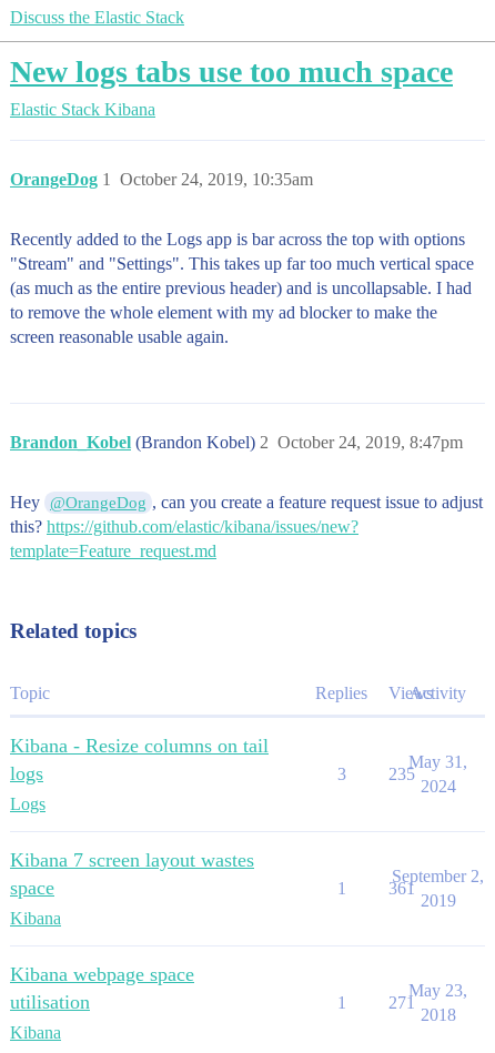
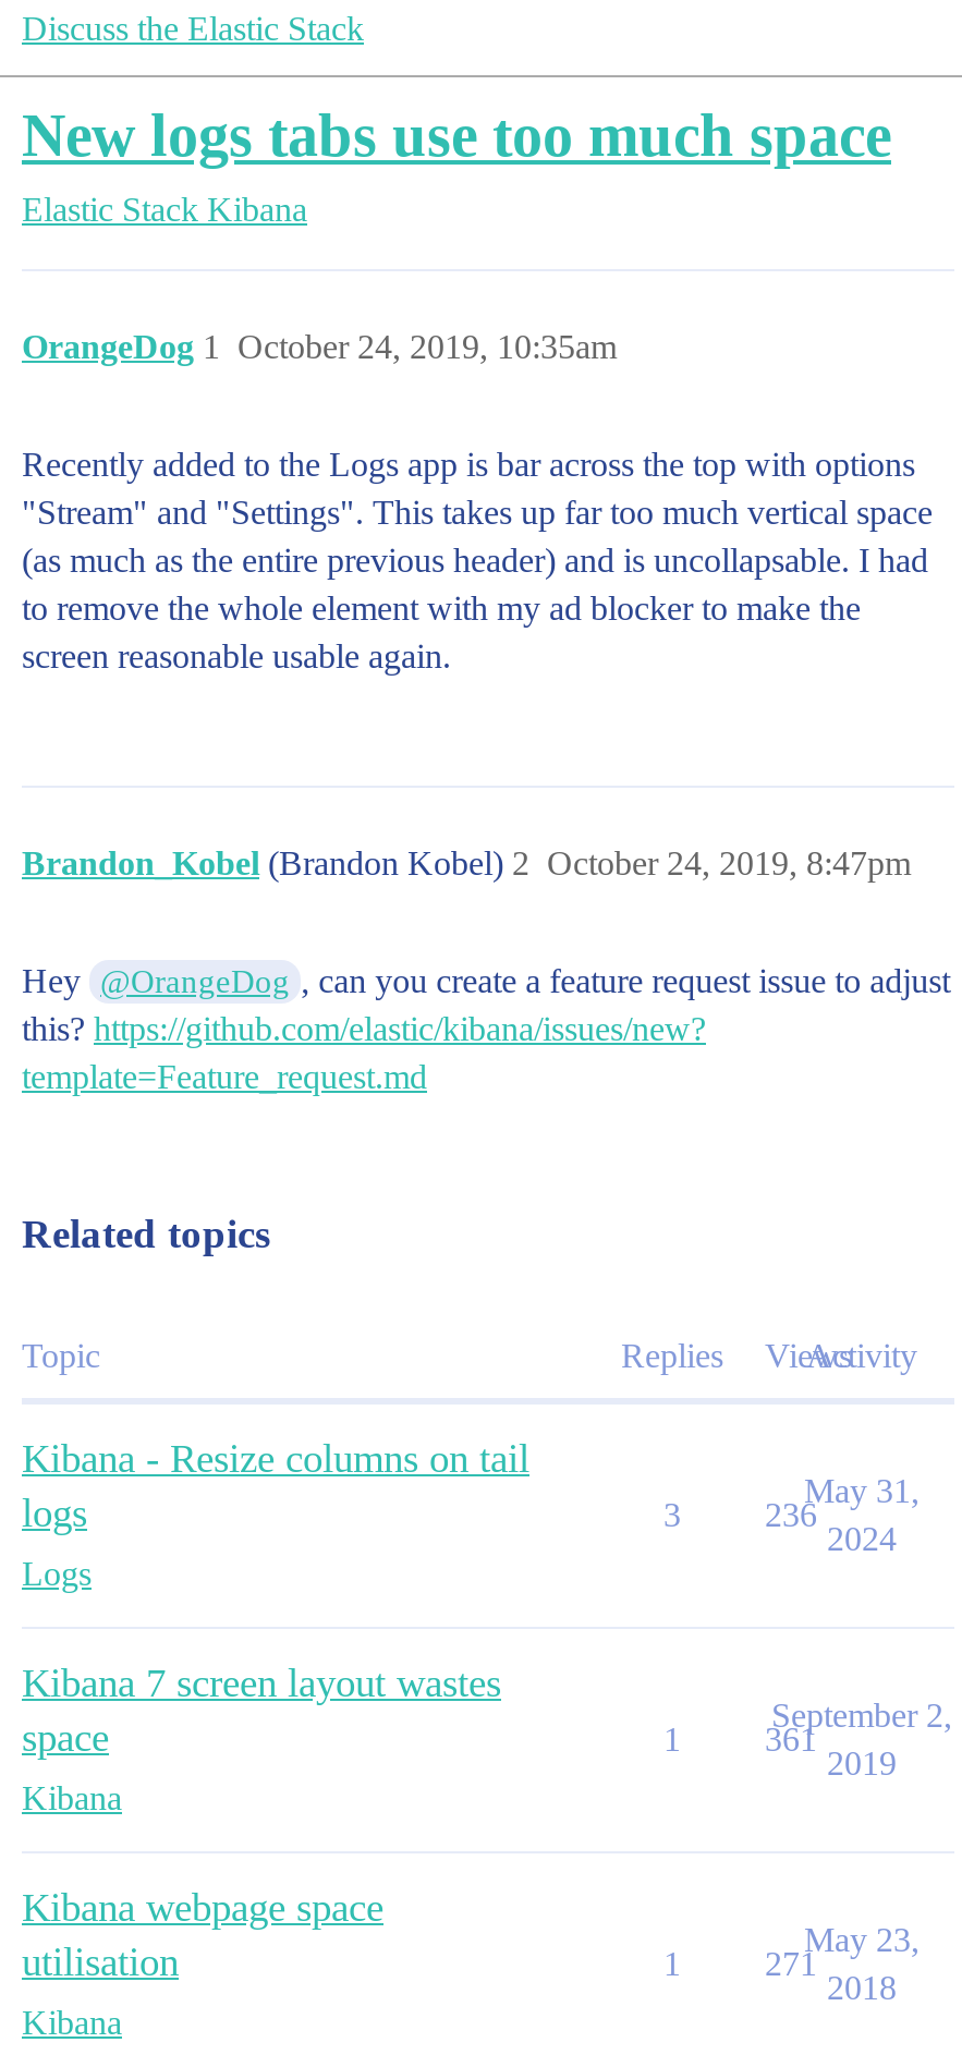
- 235
+ 236
